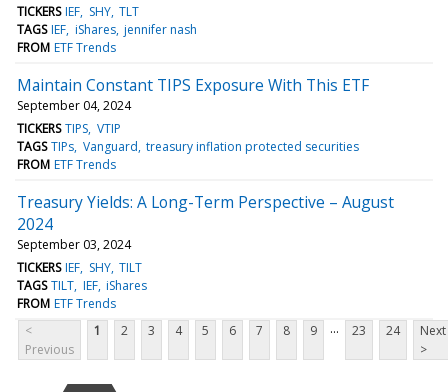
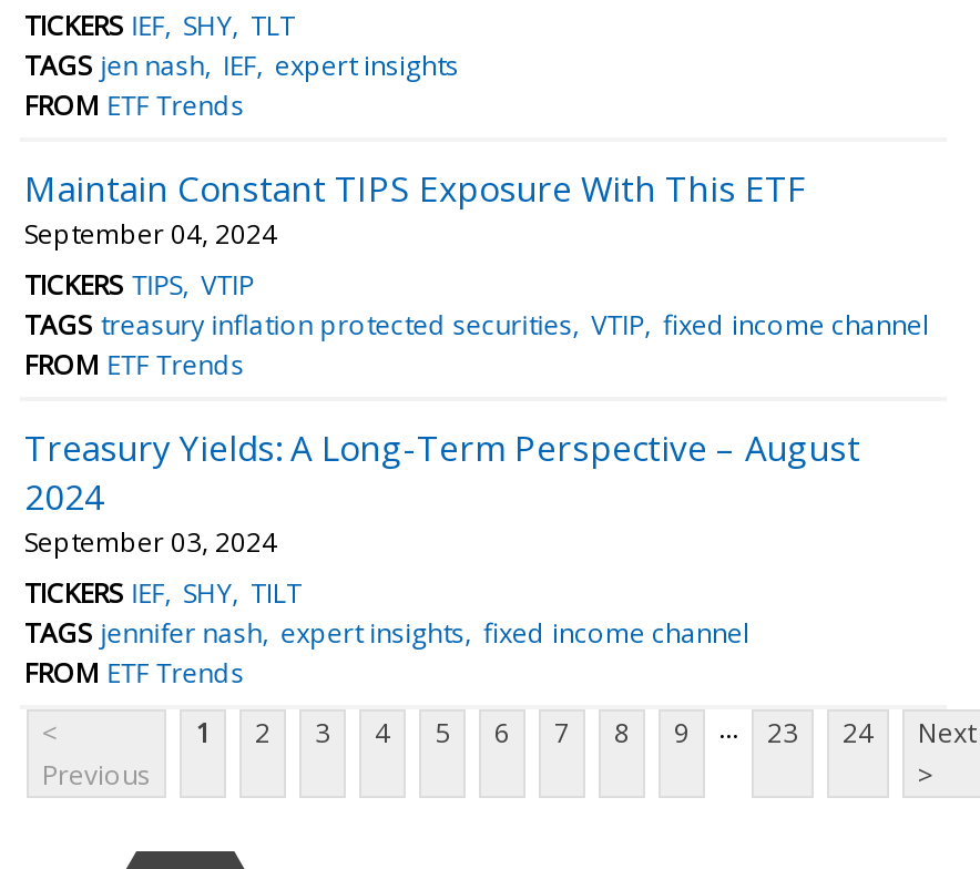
- TAGS IEF iShares jennifer nash
+ TAGS jen nash IEF expert insights

- TAGS TIPs Vanguard treasury inflation protected securities
+ TAGS treasury inflation protected securities VTIP fixed income channel

- TAGS TILT IEF iShares
+ TAGS jennifer nash expert insights fixed income channel
